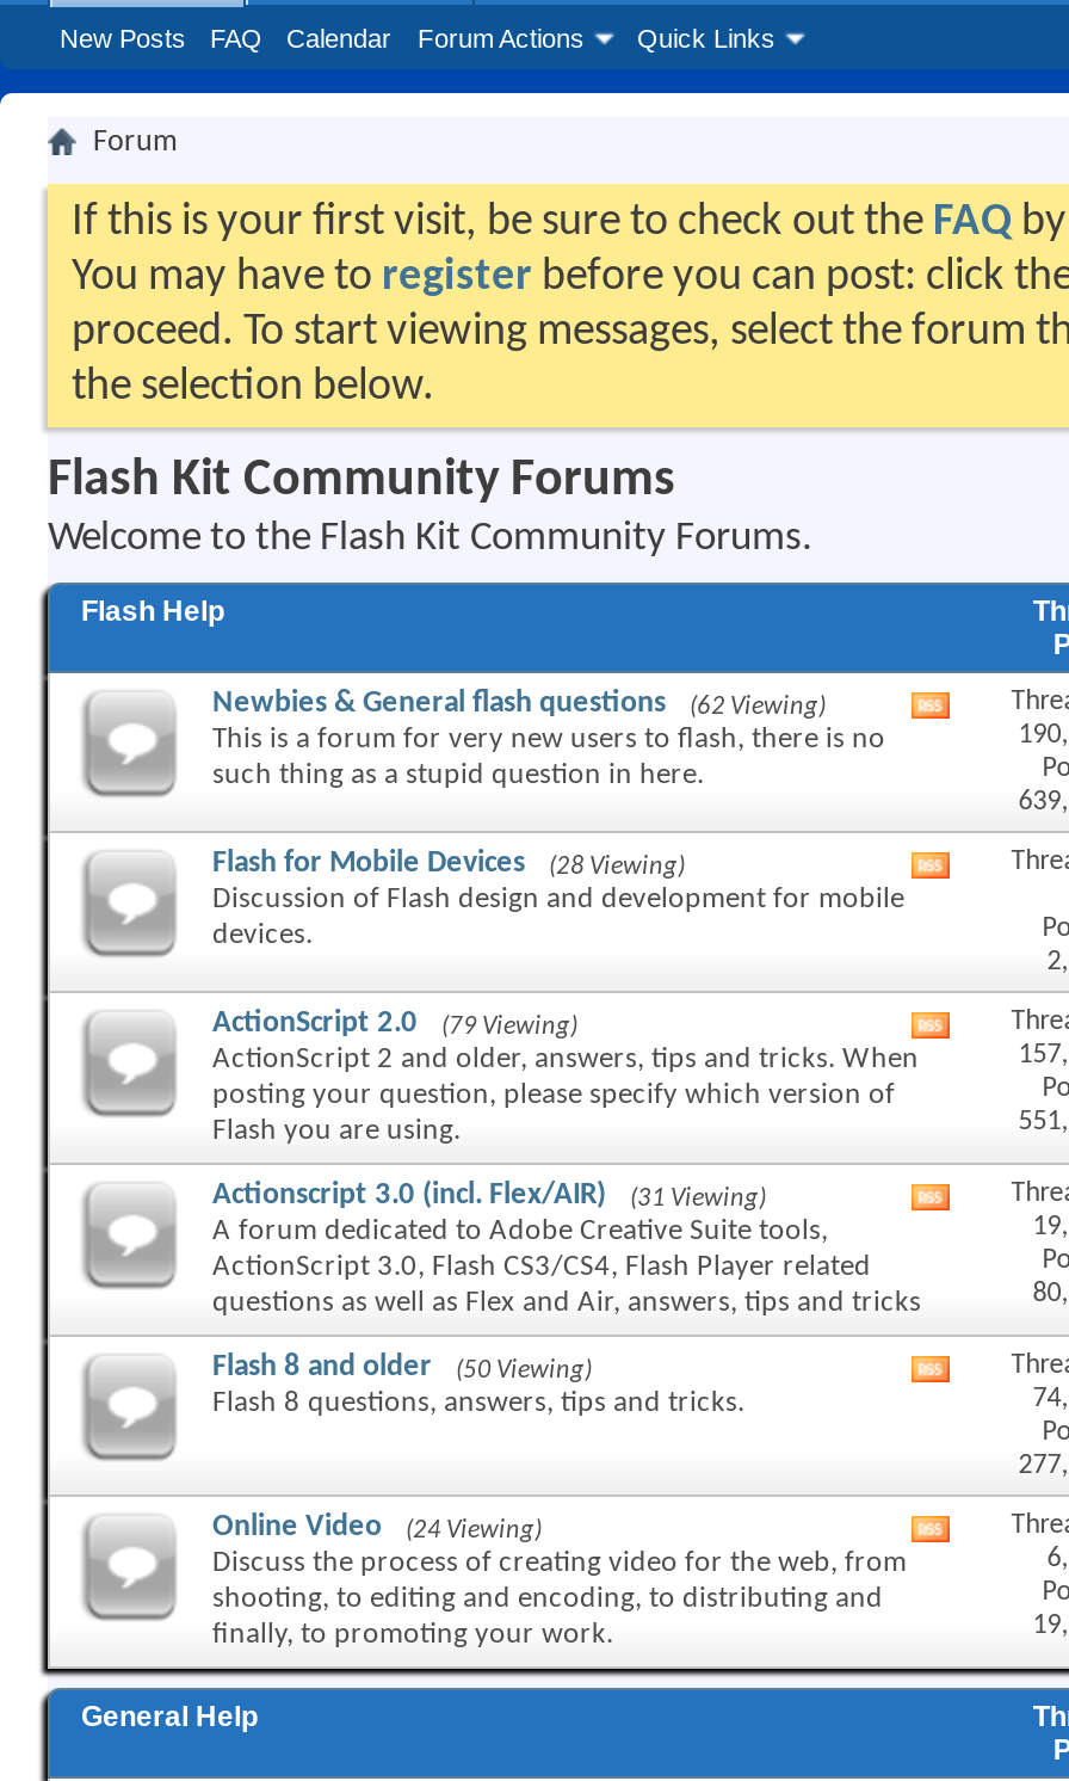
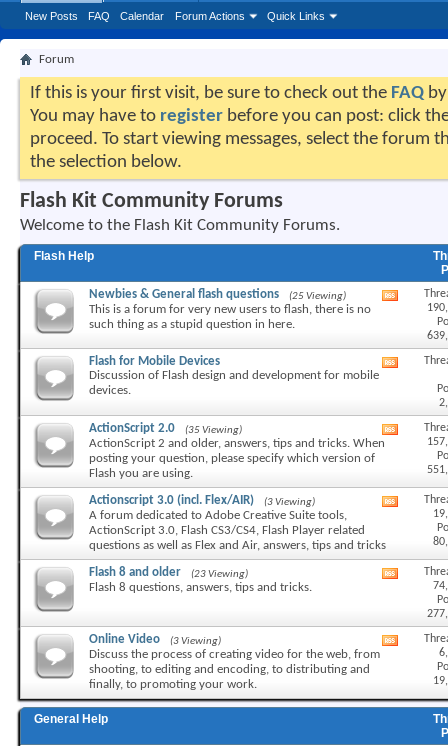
- Newbies & General flash questions (62 Viewing)
+ Newbies & General flash questions (25 Viewing)

- (28 Viewing)

- ActionScript 2.0 (79 Viewing)
+ ActionScript 2.0 (35 Viewing)

- Actionscript 3.0 (incl. Flex/AIR) (31 Viewing)
+ Actionscript 3.0 (incl. Flex/AIR) (3 Viewing)

- Flash 8 and older (50 Viewing)
+ Flash 8 and older (23 Viewing)

- Online Video (24 Viewing)
+ Online Video (3 Viewing)
